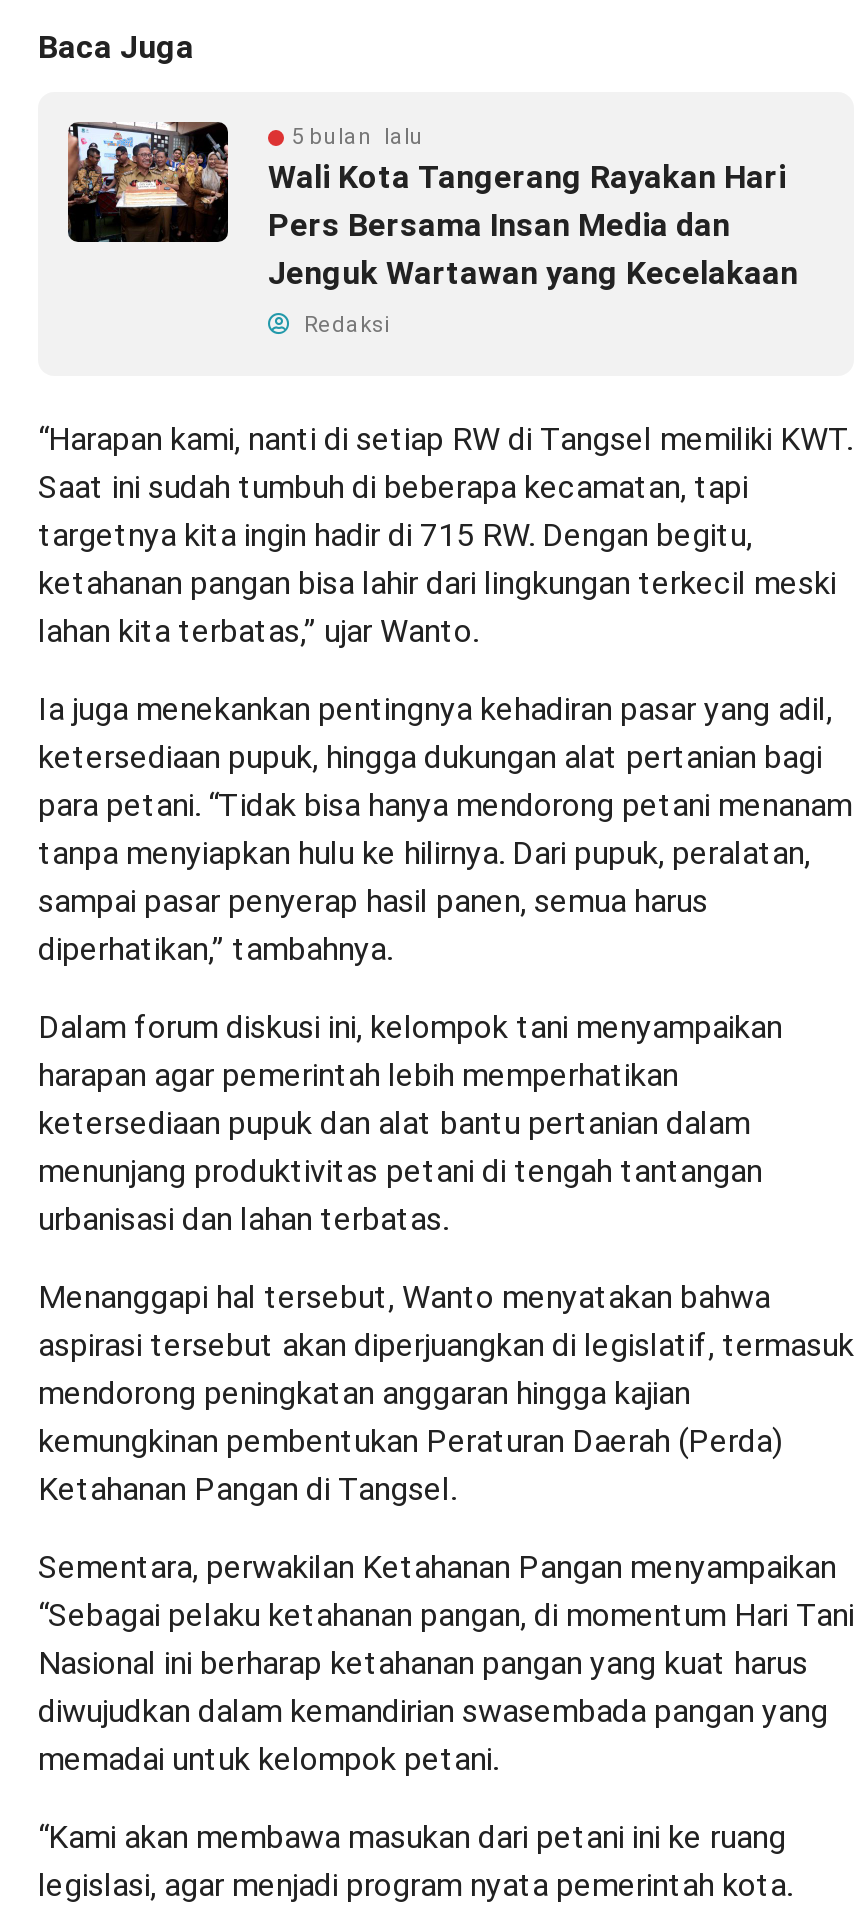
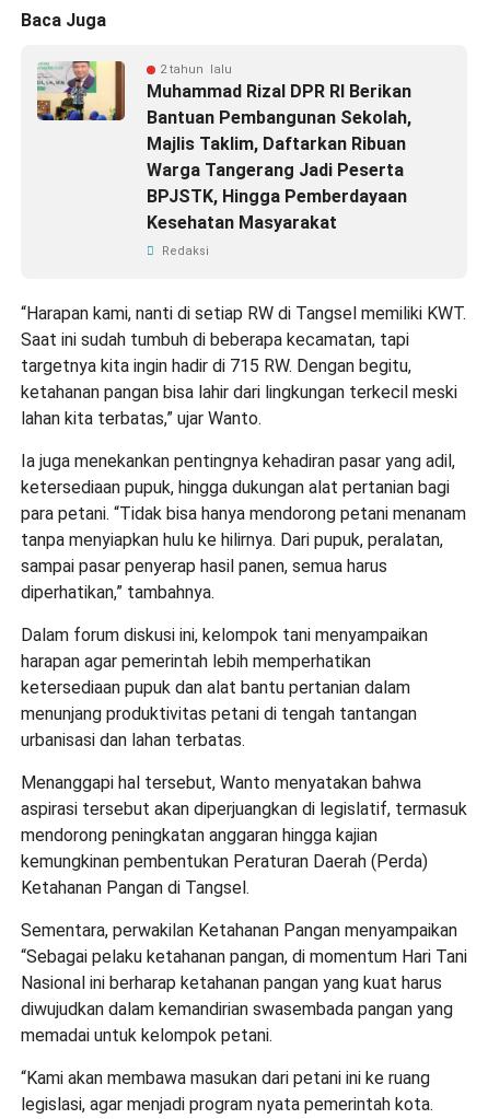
- [image]
- 5 bulan lalu
- Wali Kota Tangerang Rayakan Hari
- Pers Bersama Insan Media dan
- Jenguk Wartawan yang Kecelakaan
+ [image]
+ 2 tahun lalu
+ Muhammad Rizal DPR RI Berikan
+ Bantuan Pembangunan Sekolah,
+ Majlis Taklim, Daftarkan Ribuan
+ Warga Tangerang Jadi Peserta
+ BPJSTK, Hingga Pemberdayaan
+ Kesehatan Masyarakat
